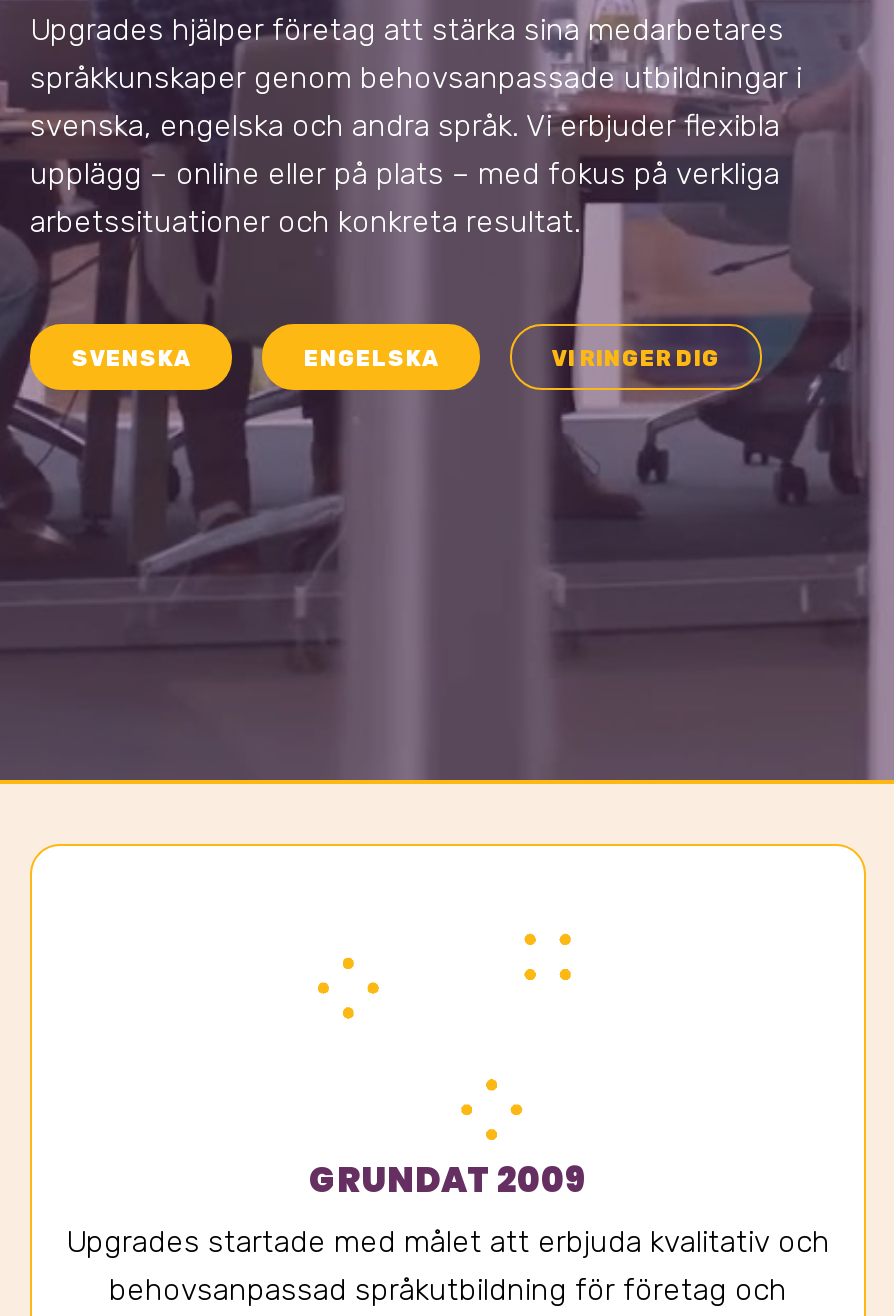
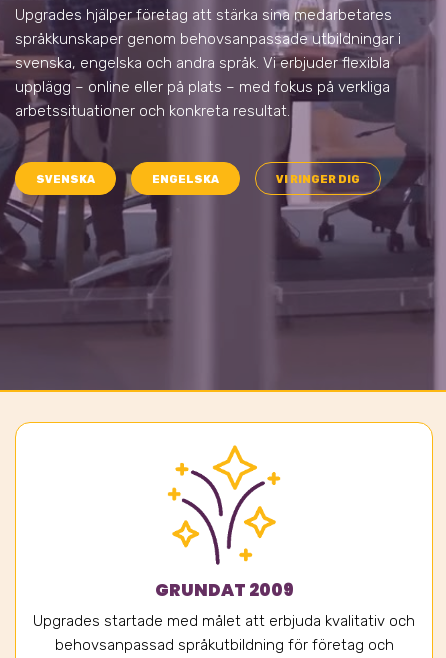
+ [image]
